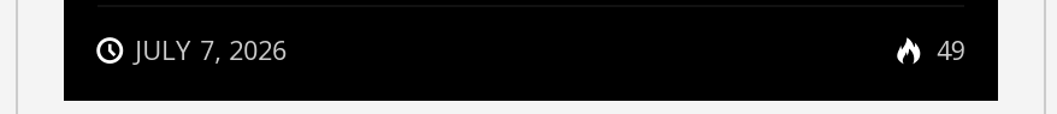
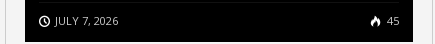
- 49
+ 45
